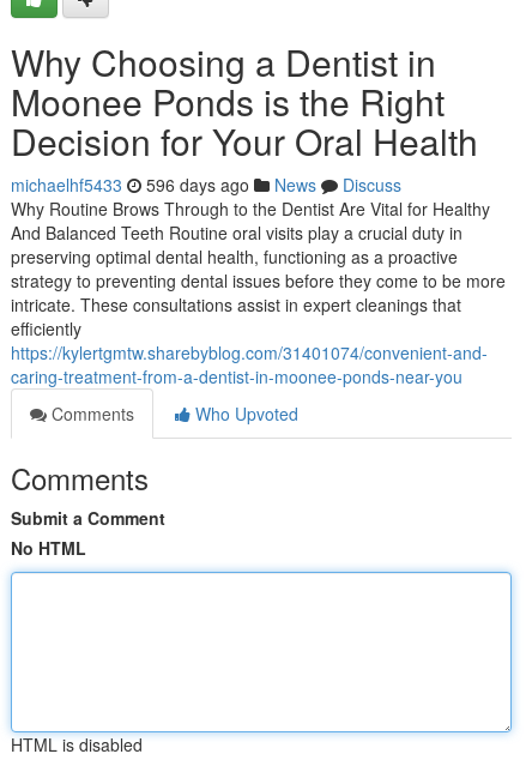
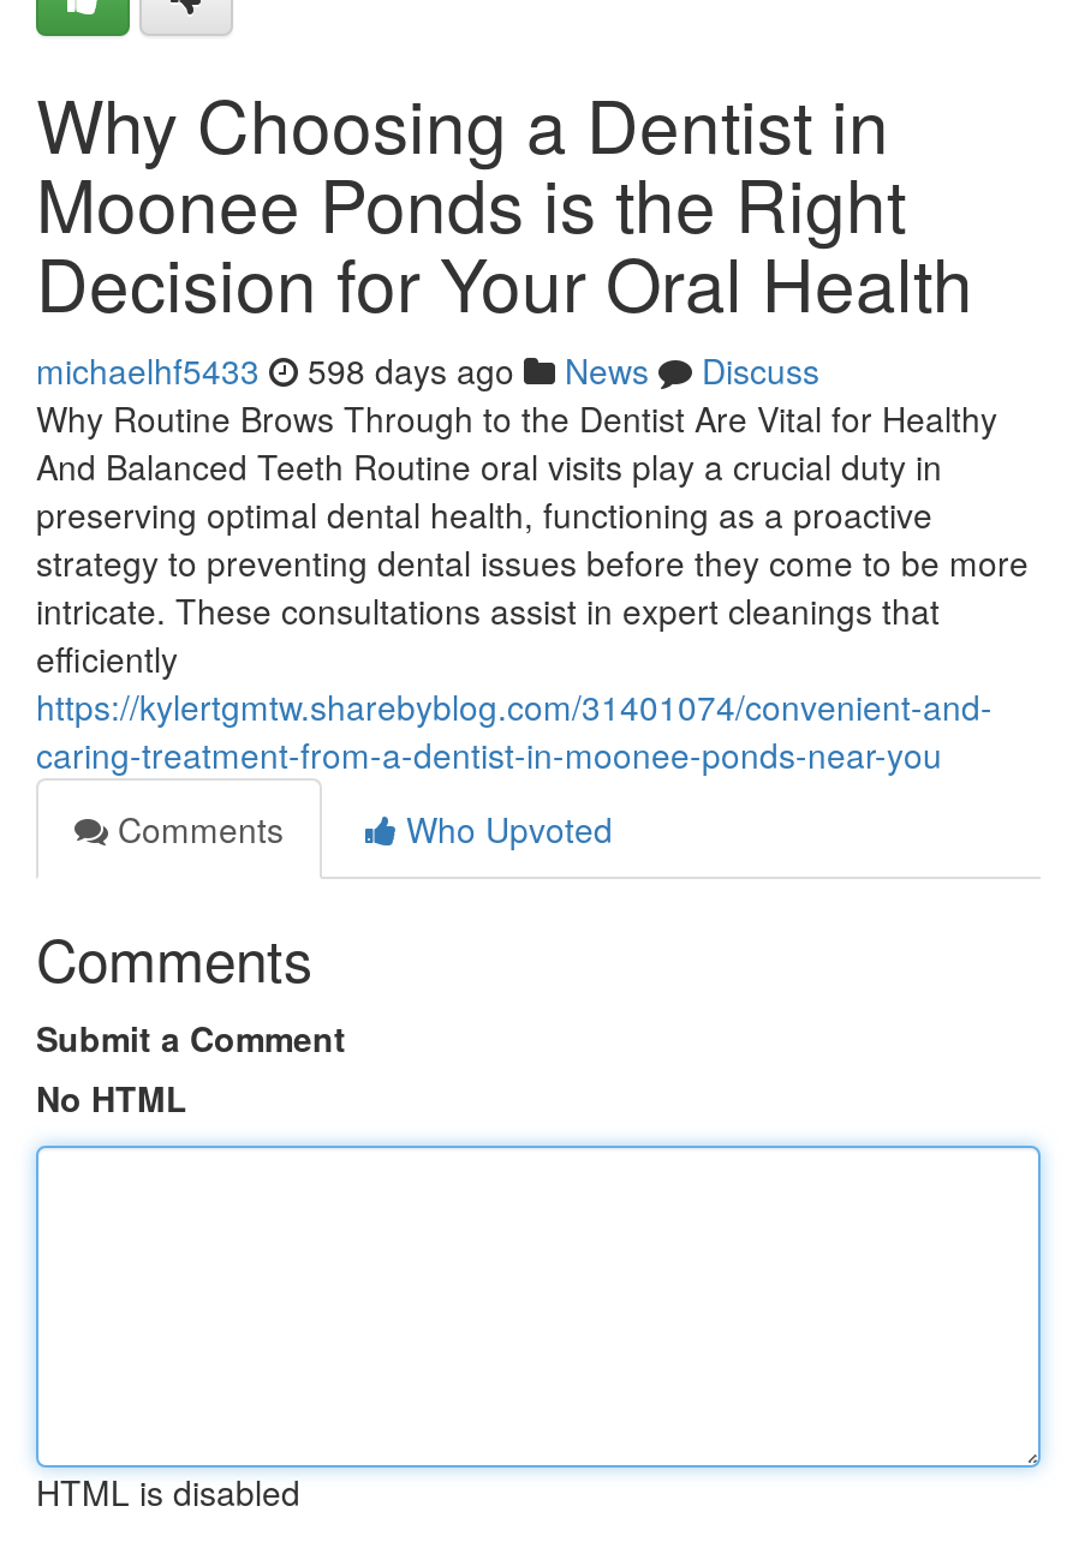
- michaelhf5433 596 days ago News Discuss
+ michaelhf5433 598 days ago News Discuss
